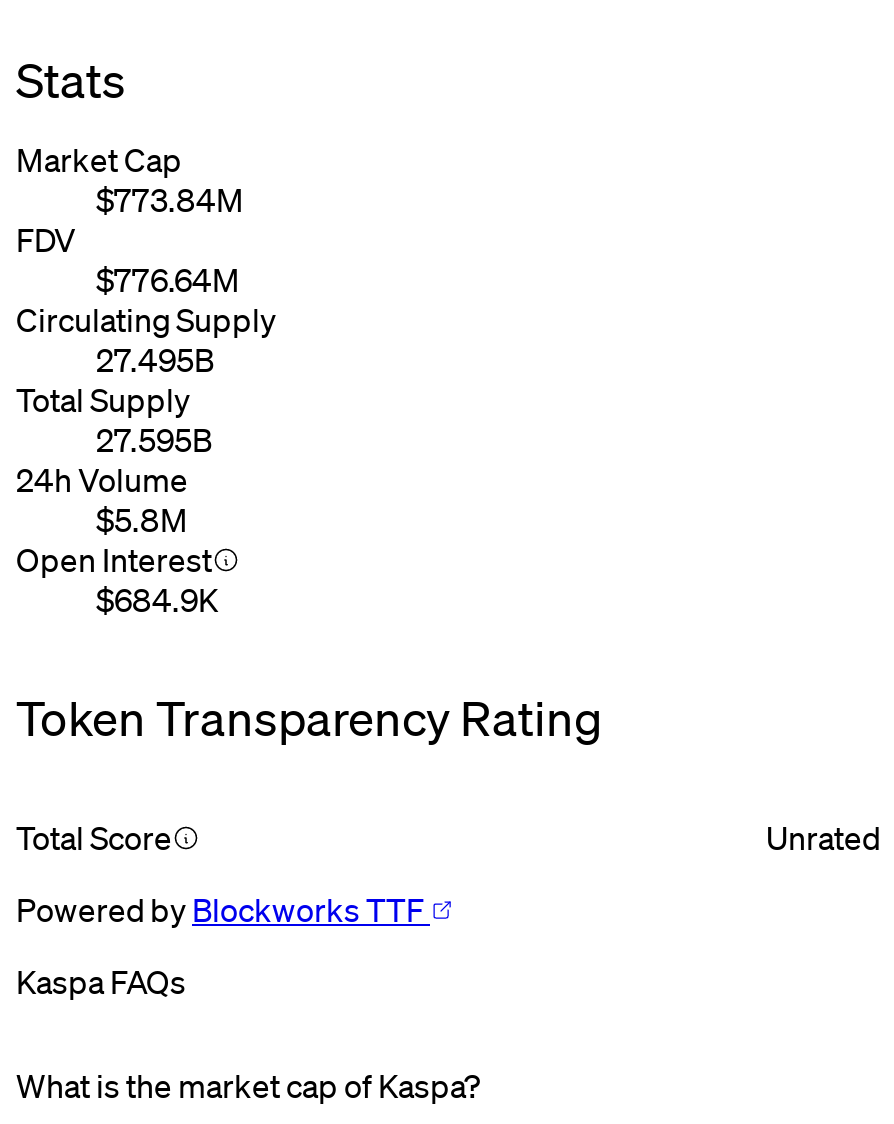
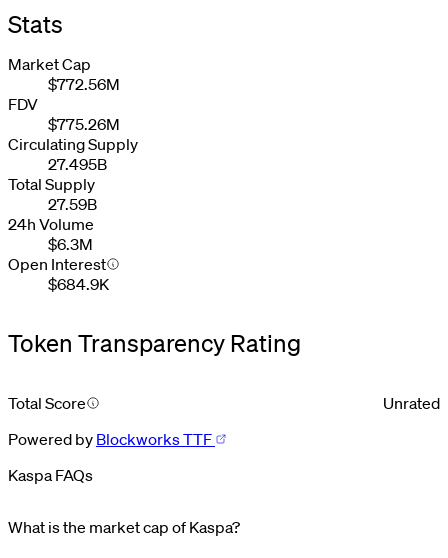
- $773.84M
+ $772.56M

- $776.64M
+ $775.26M

- 27.595B
+ 27.59B

- $5.8M
+ $6.3M
